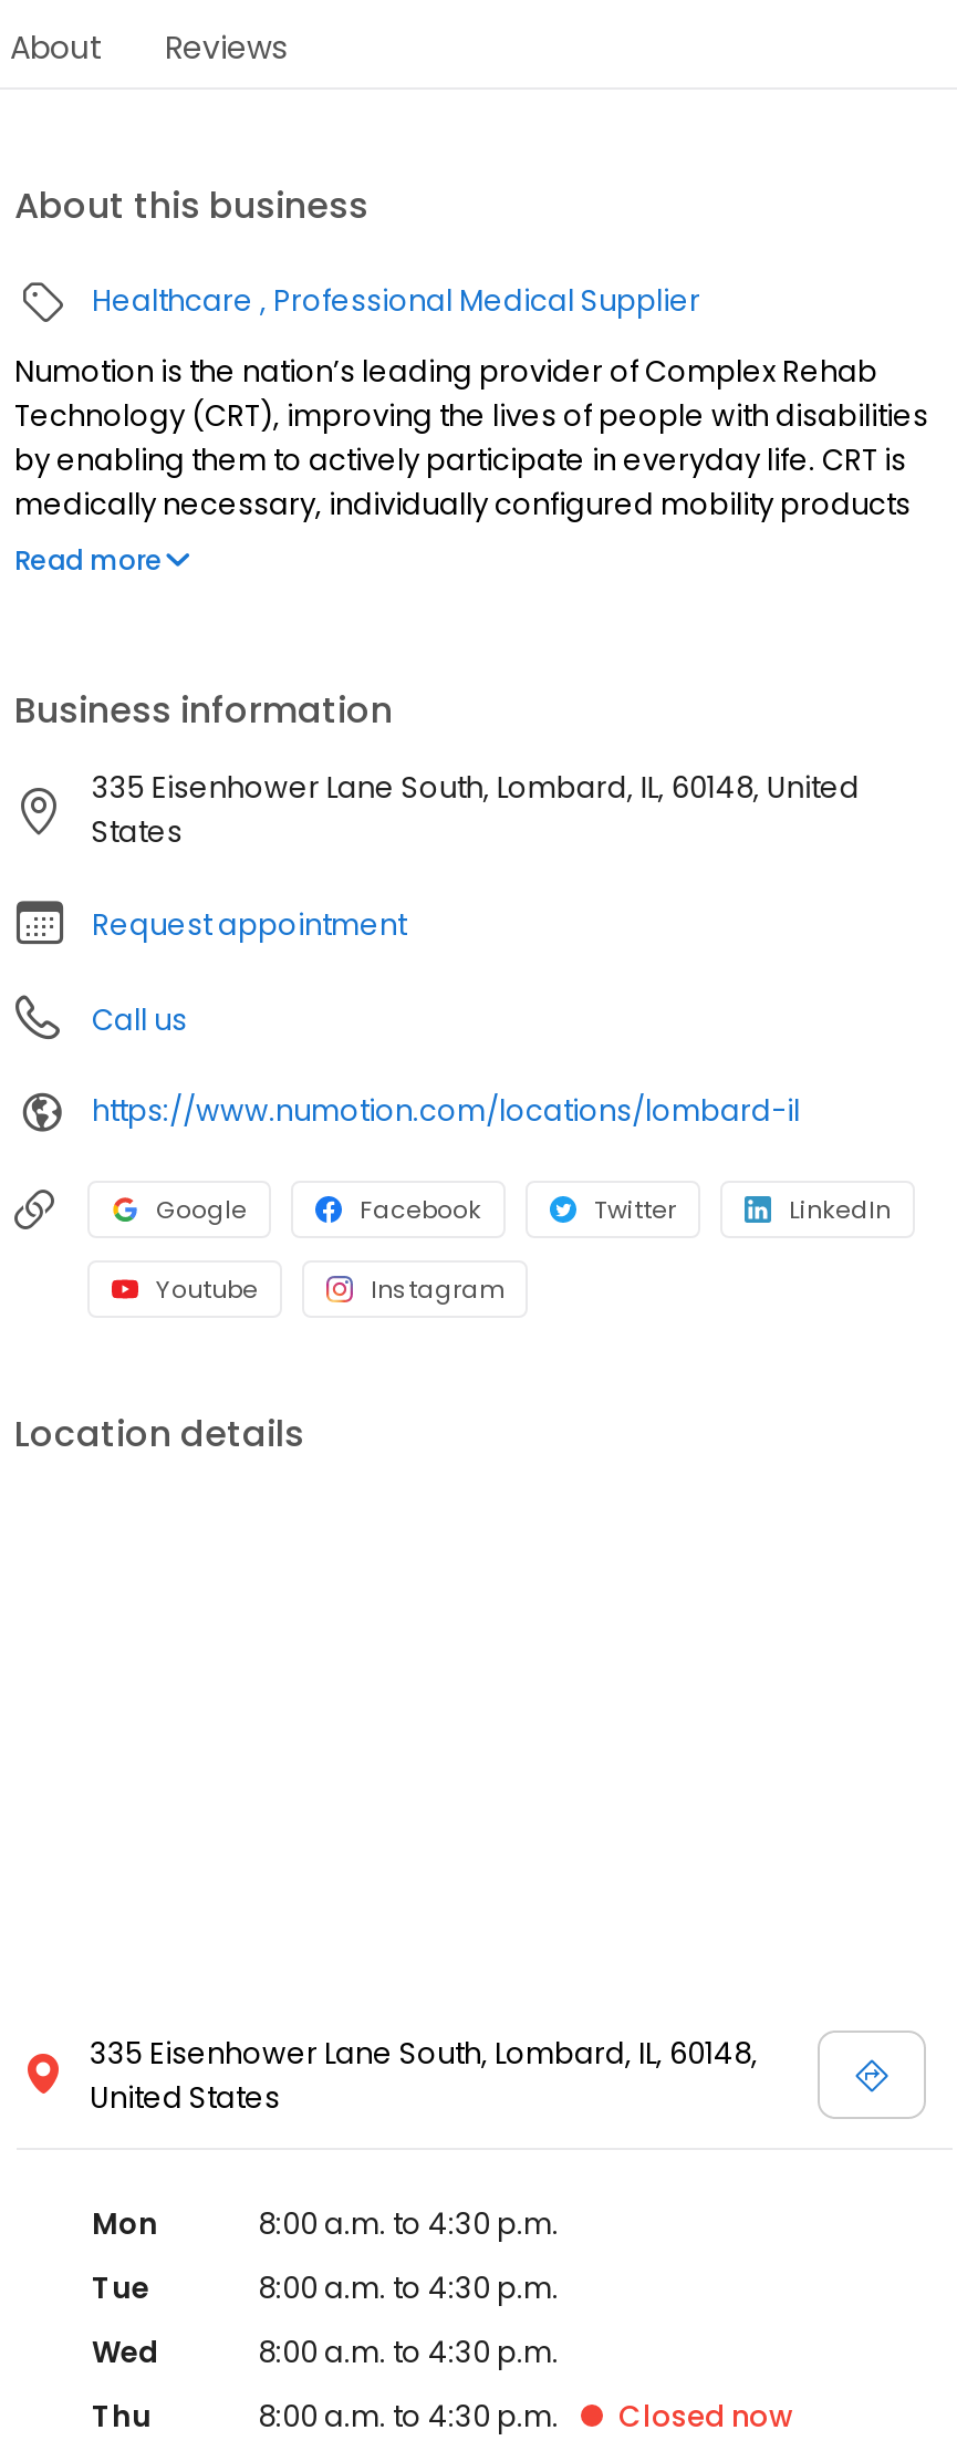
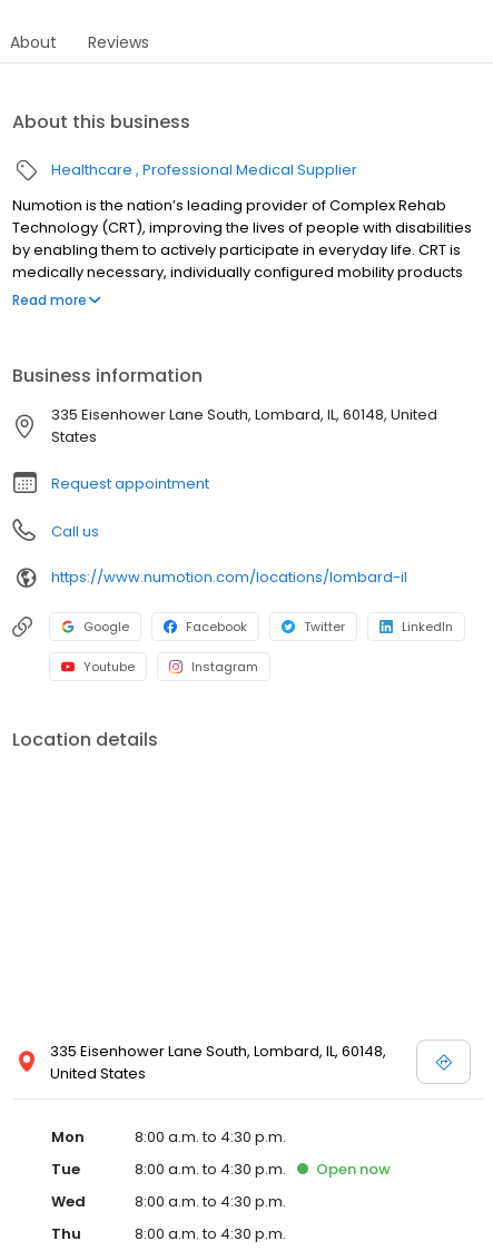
+ Open now

- Closed now
